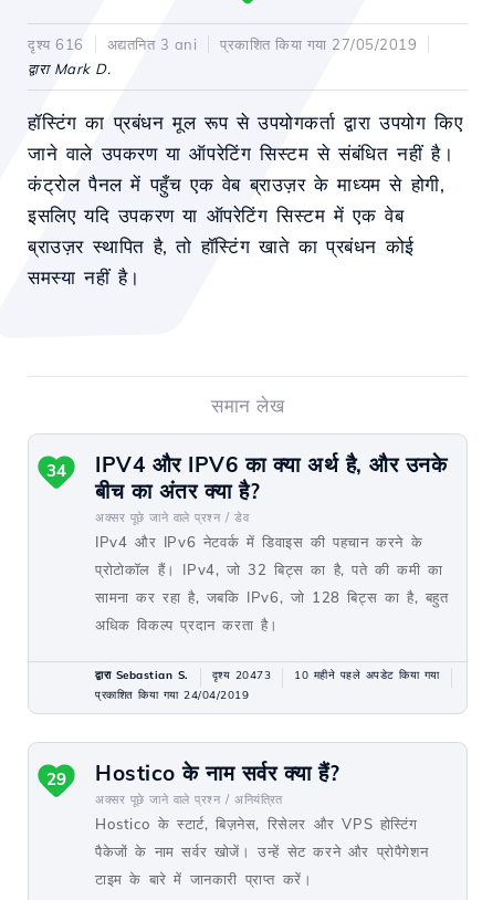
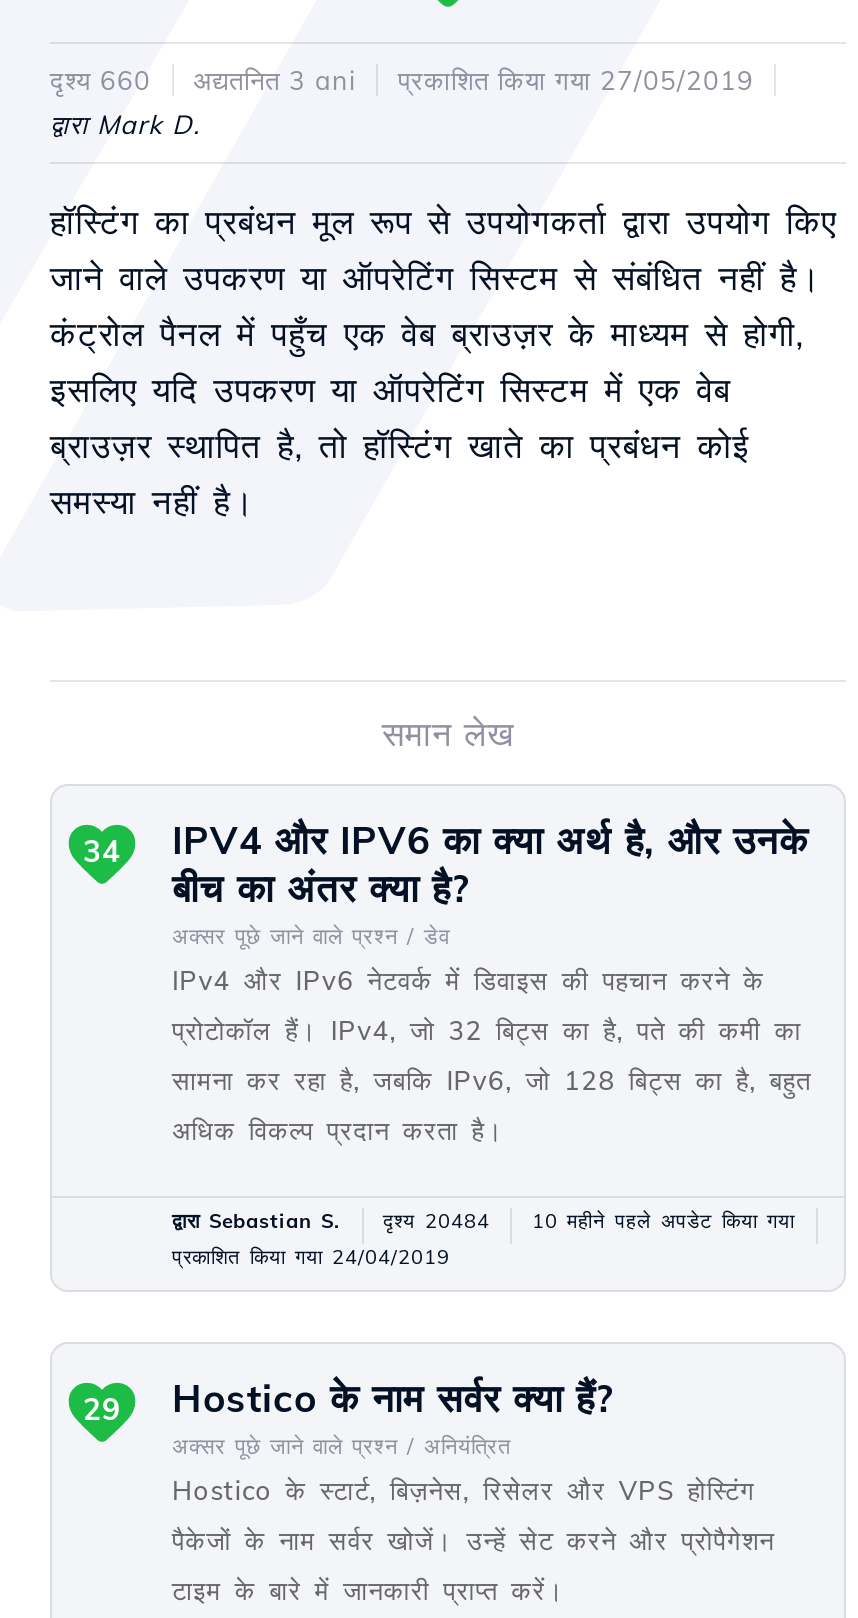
- दृश्य 616 अद्यतनित 3 ani प्रकाशित किया गया 27/05/2019
+ दृश्य 660 अद्यतनित 3 ani प्रकाशित किया गया 27/05/2019

- द्वारा Sebastian S. दृश्य 20473 10 महीने पहले अपडेट किया गया
+ द्वारा Sebastian S. दृश्य 20484 10 महीने पहले अपडेट किया गया
